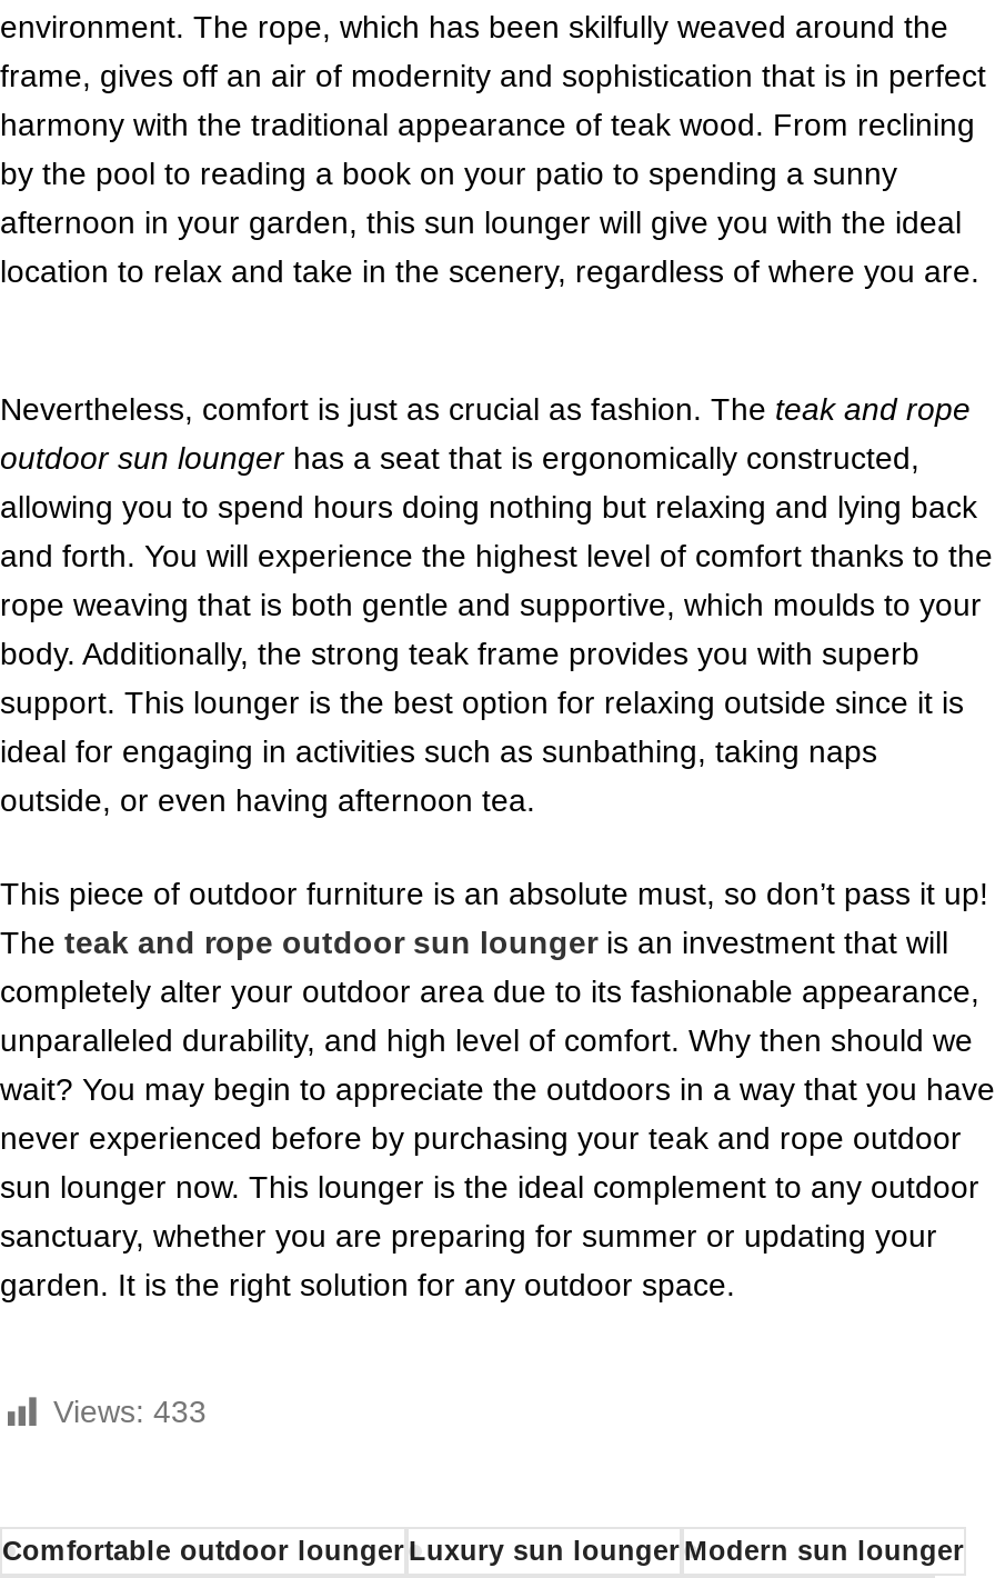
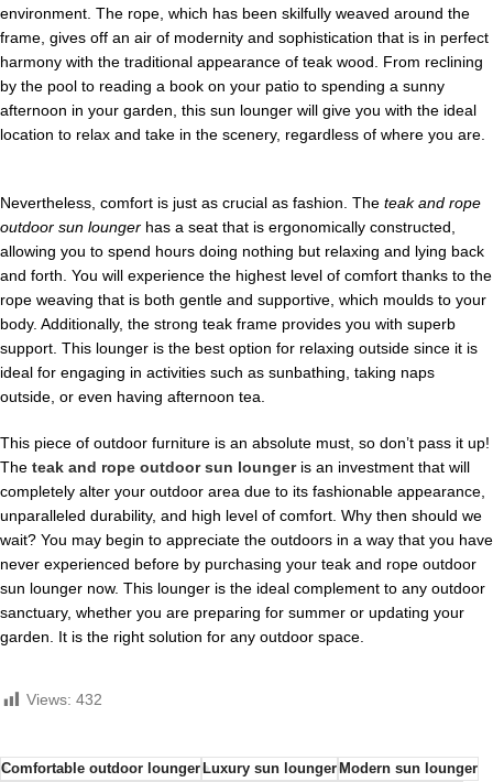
- Views: 433
+ Views: 432
